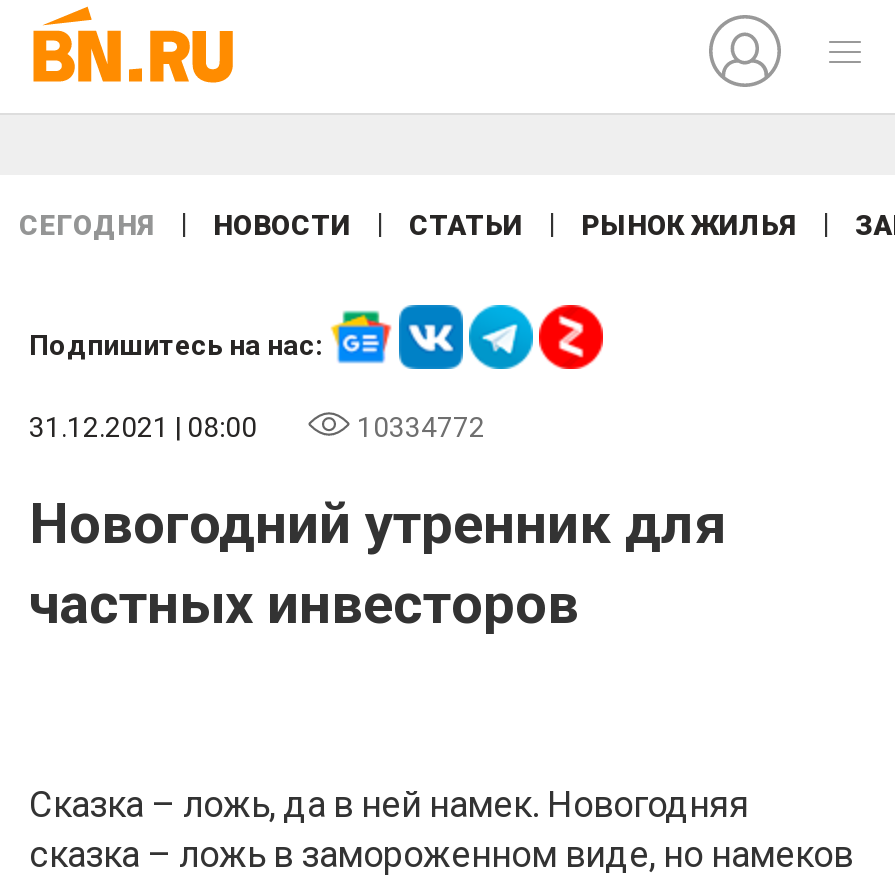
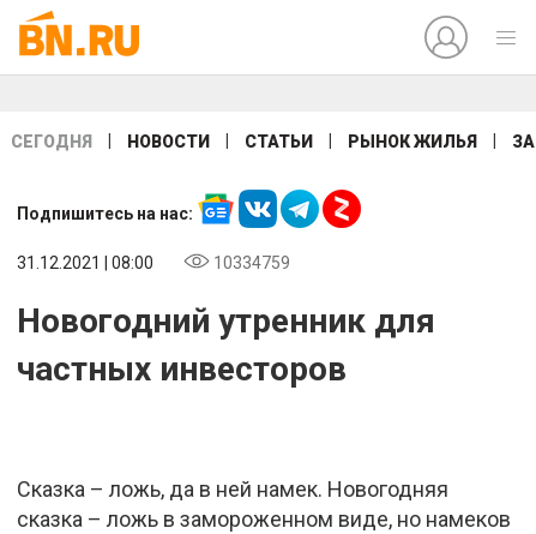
- 10334772
+ 10334759
